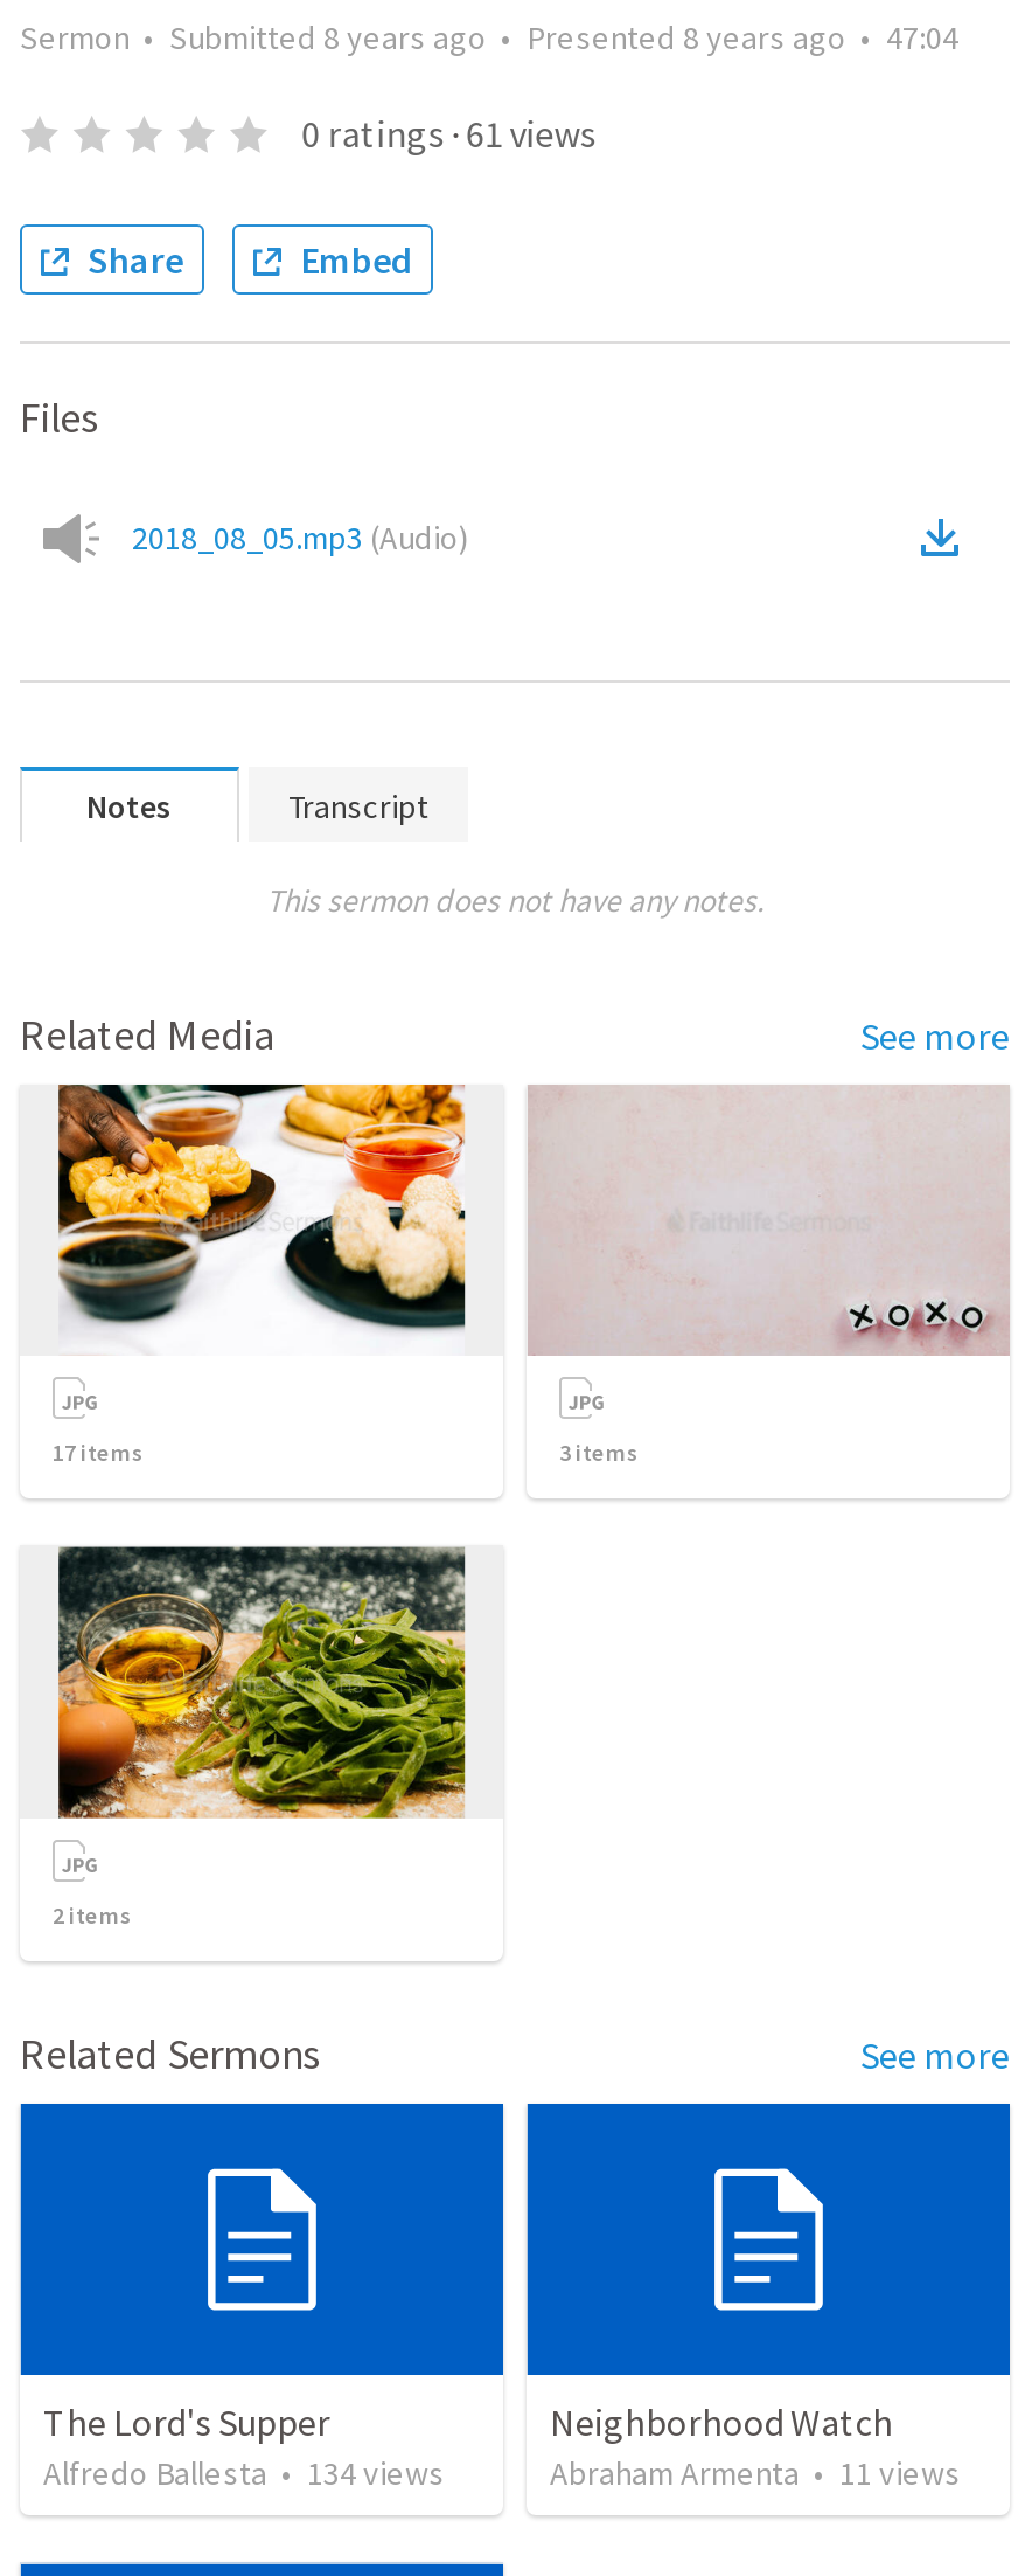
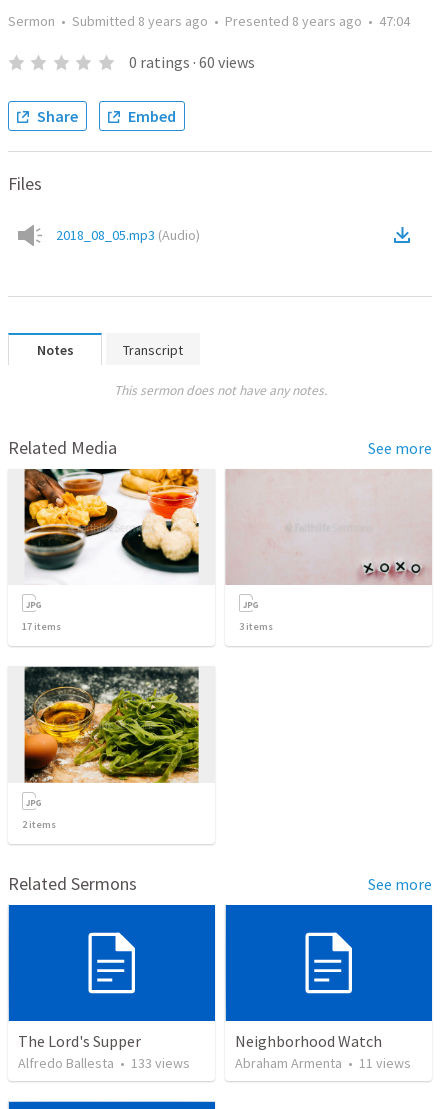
- 0 ratings · 61 views
+ 0 ratings · 60 views

- Alfredo Ballesta • 134 views
+ Alfredo Ballesta • 133 views
